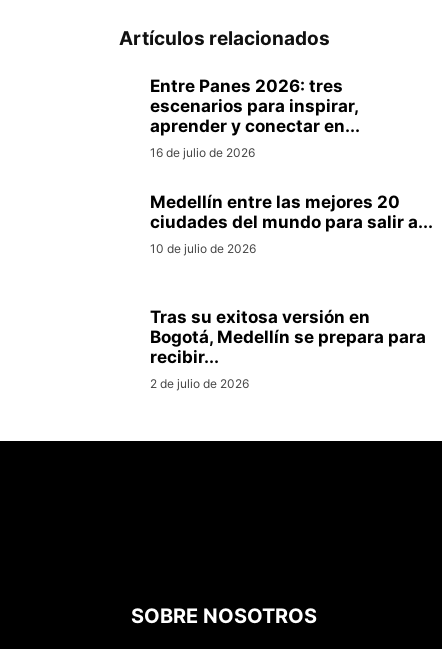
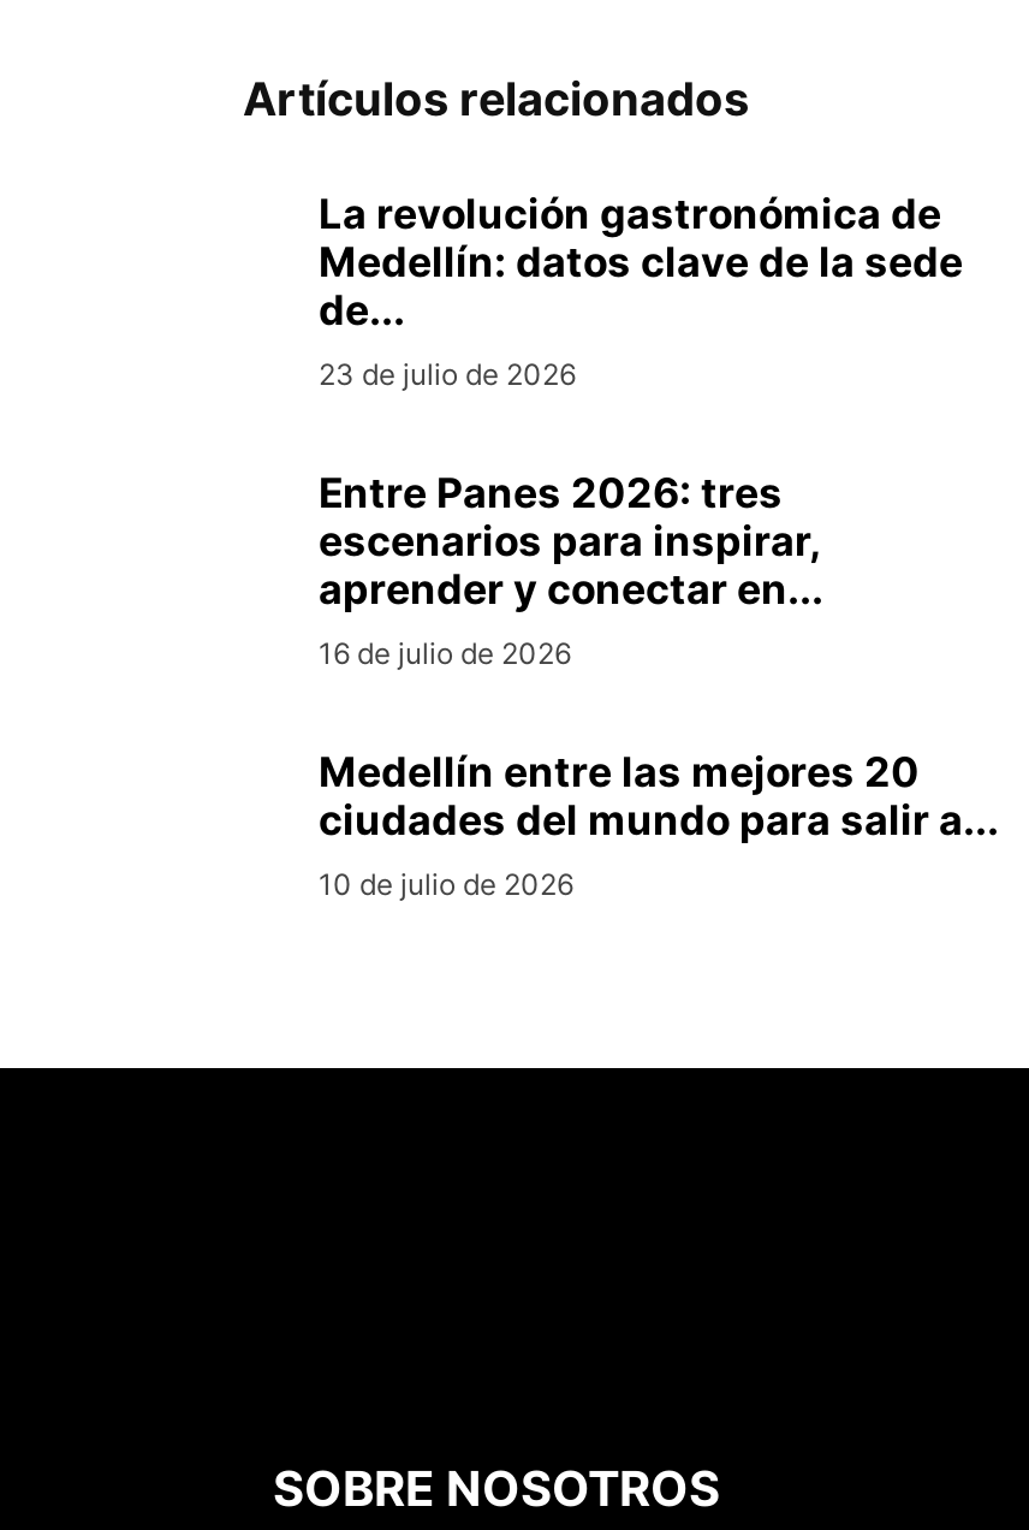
+ La revolución gastronómica de
+ Medellín: datos clave de la sede
+ de...
+ 23 de julio de 2026

moved down: Entre Panes 2026: tres | escenarios para inspirar, | aprender y conectar en... | 16 de julio de 2026 | Medellín entre las mejores 20 | ciudades del mundo para salir a... | 10 de julio de 2026

- Tras su exitosa versión en
- Bogotá, Medellín se prepara para
- recibir...
- 2 de julio de 2026
